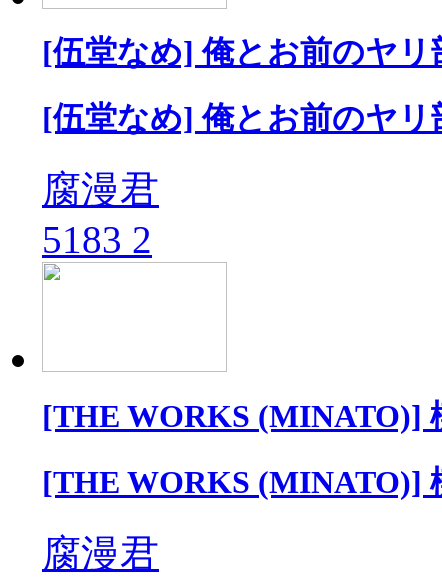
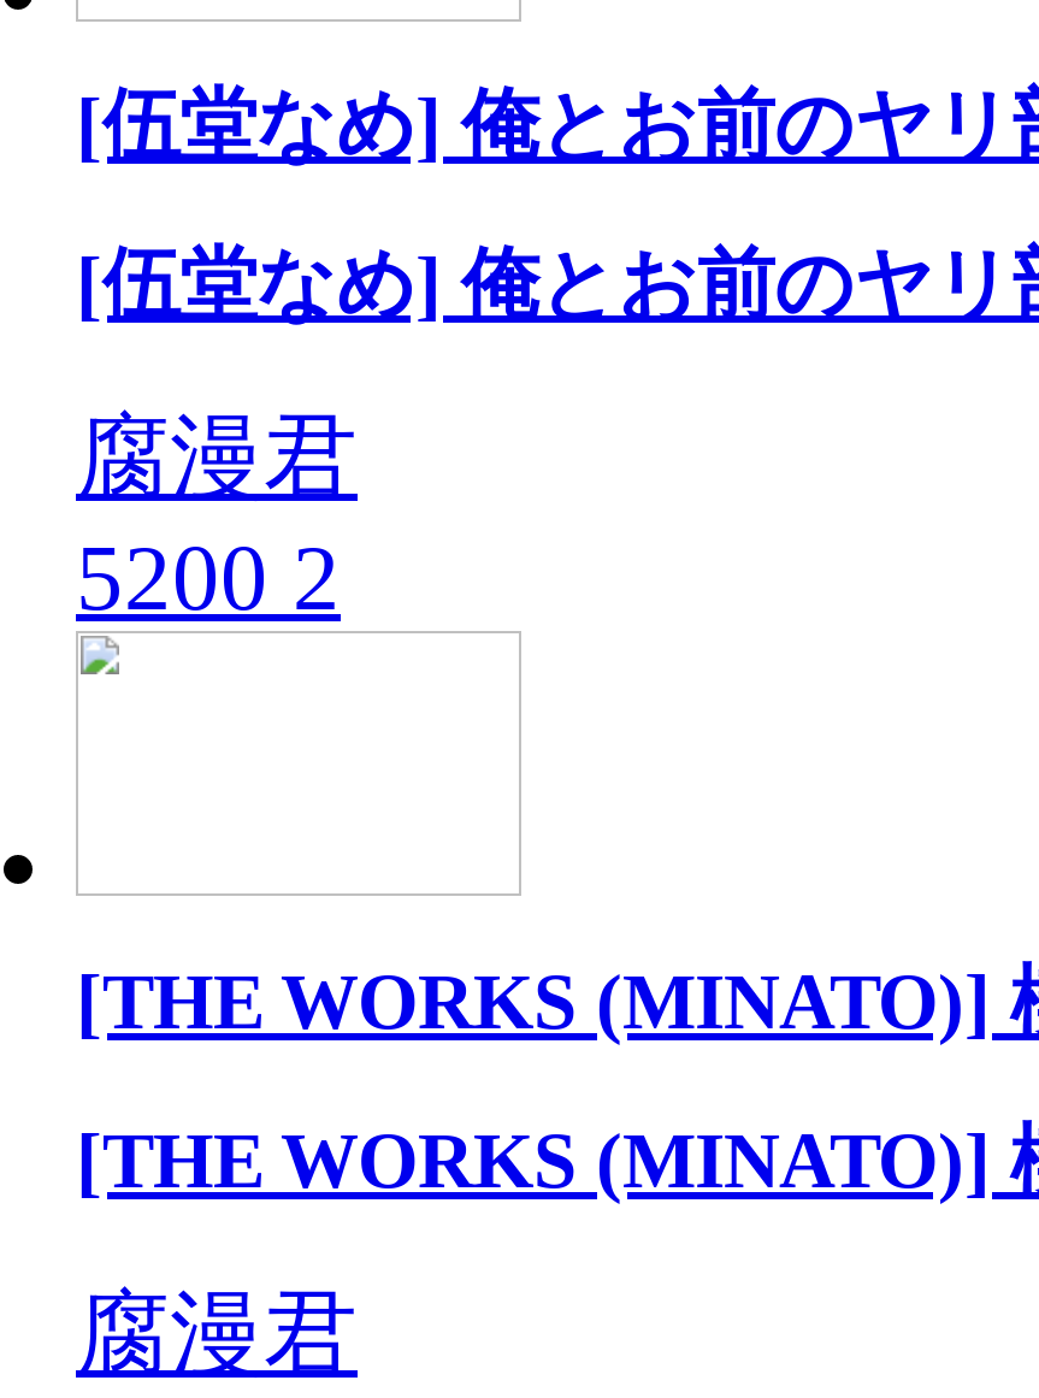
- 5183 2
+ 5200 2
